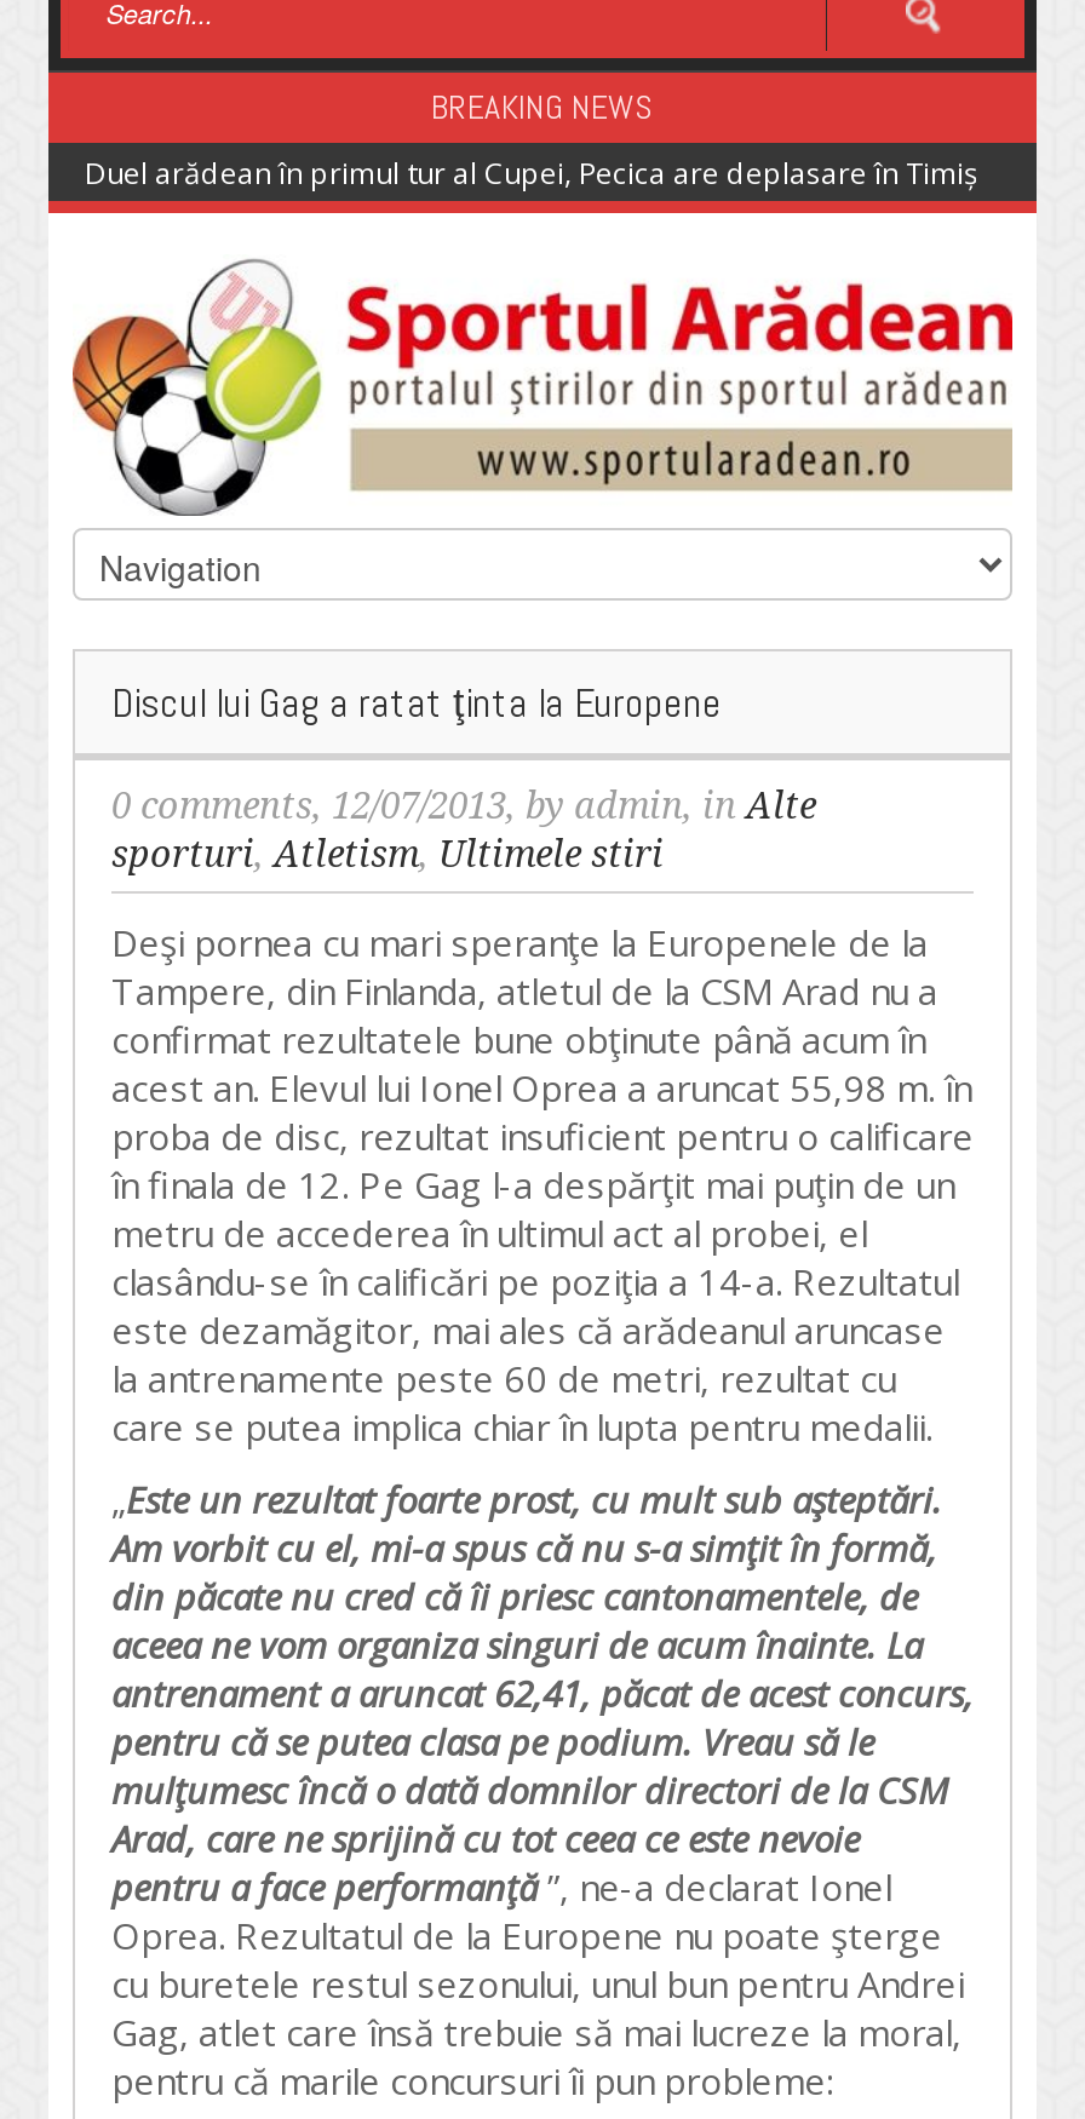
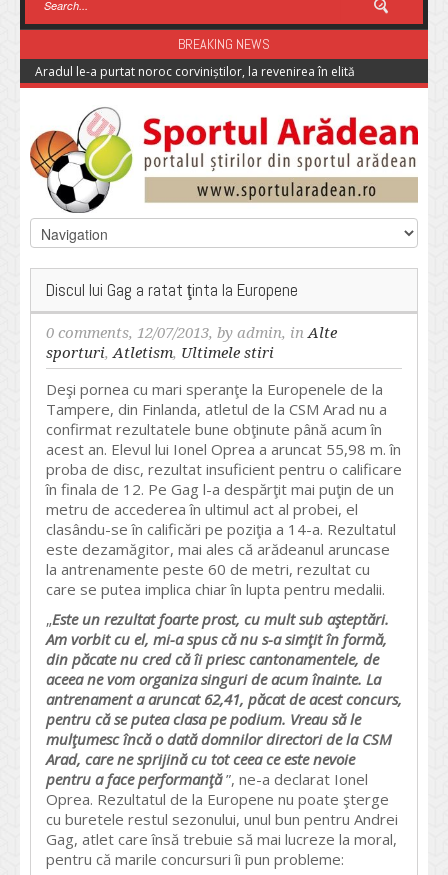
- Duel arădean în primul tur al Cupei, Pecica are deplasare în Timiș!
+ Aradul le-a purtat noroc corviniștilor, la revenirea în elită
